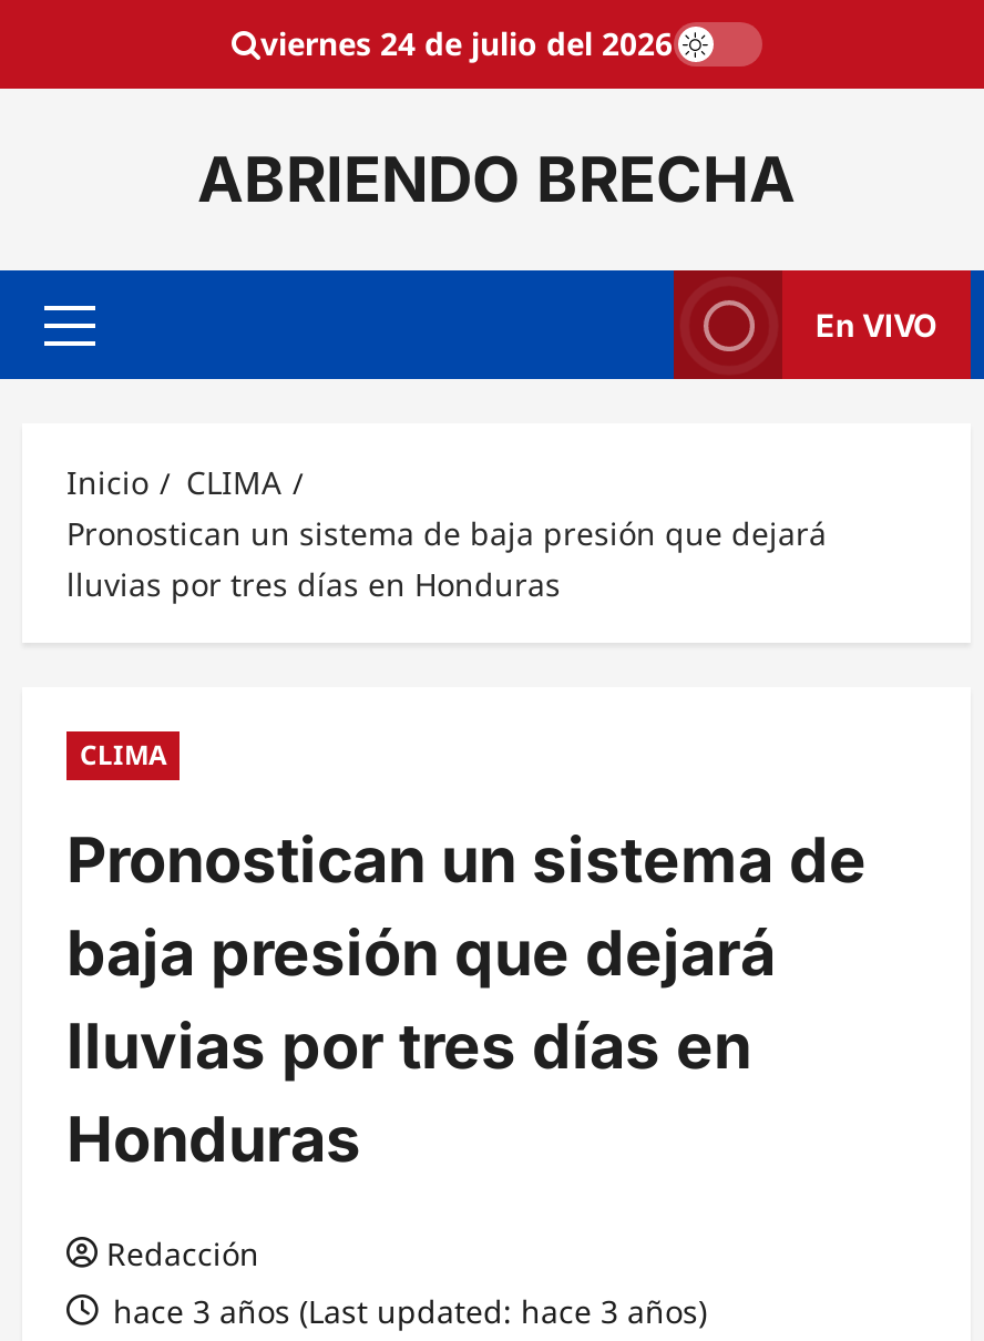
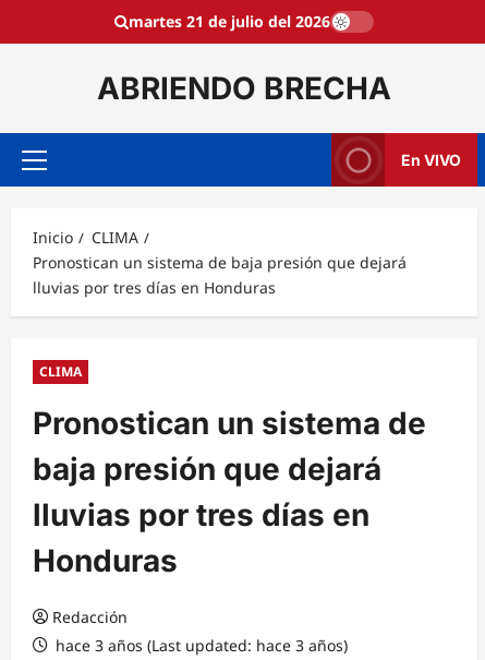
- viernes 24 de julio del 2026
+ martes 21 de julio del 2026
